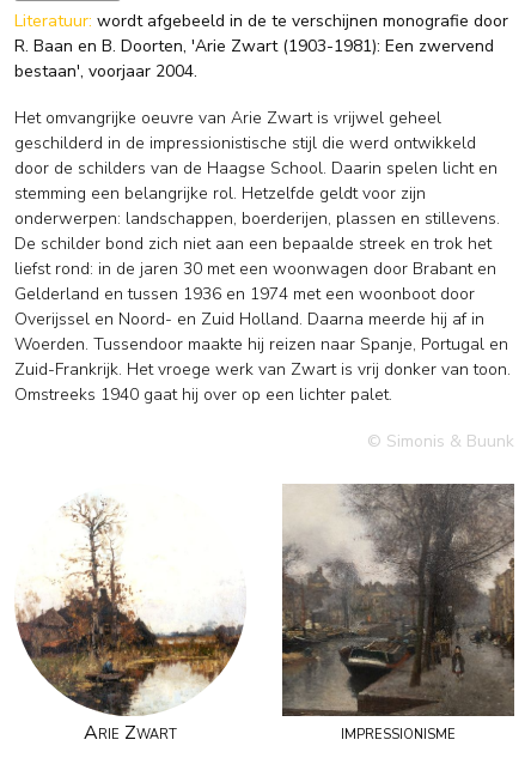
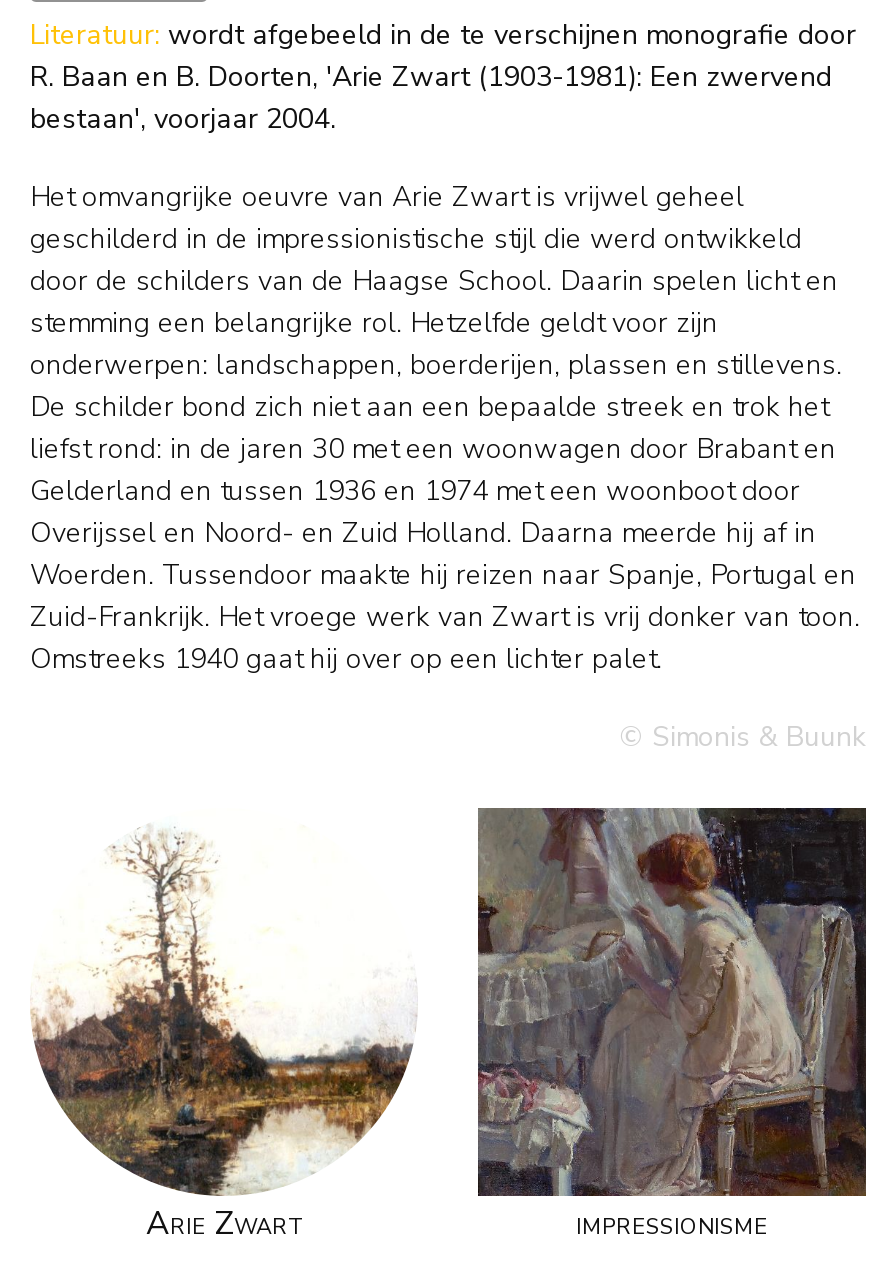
- [image]
+ [image]
